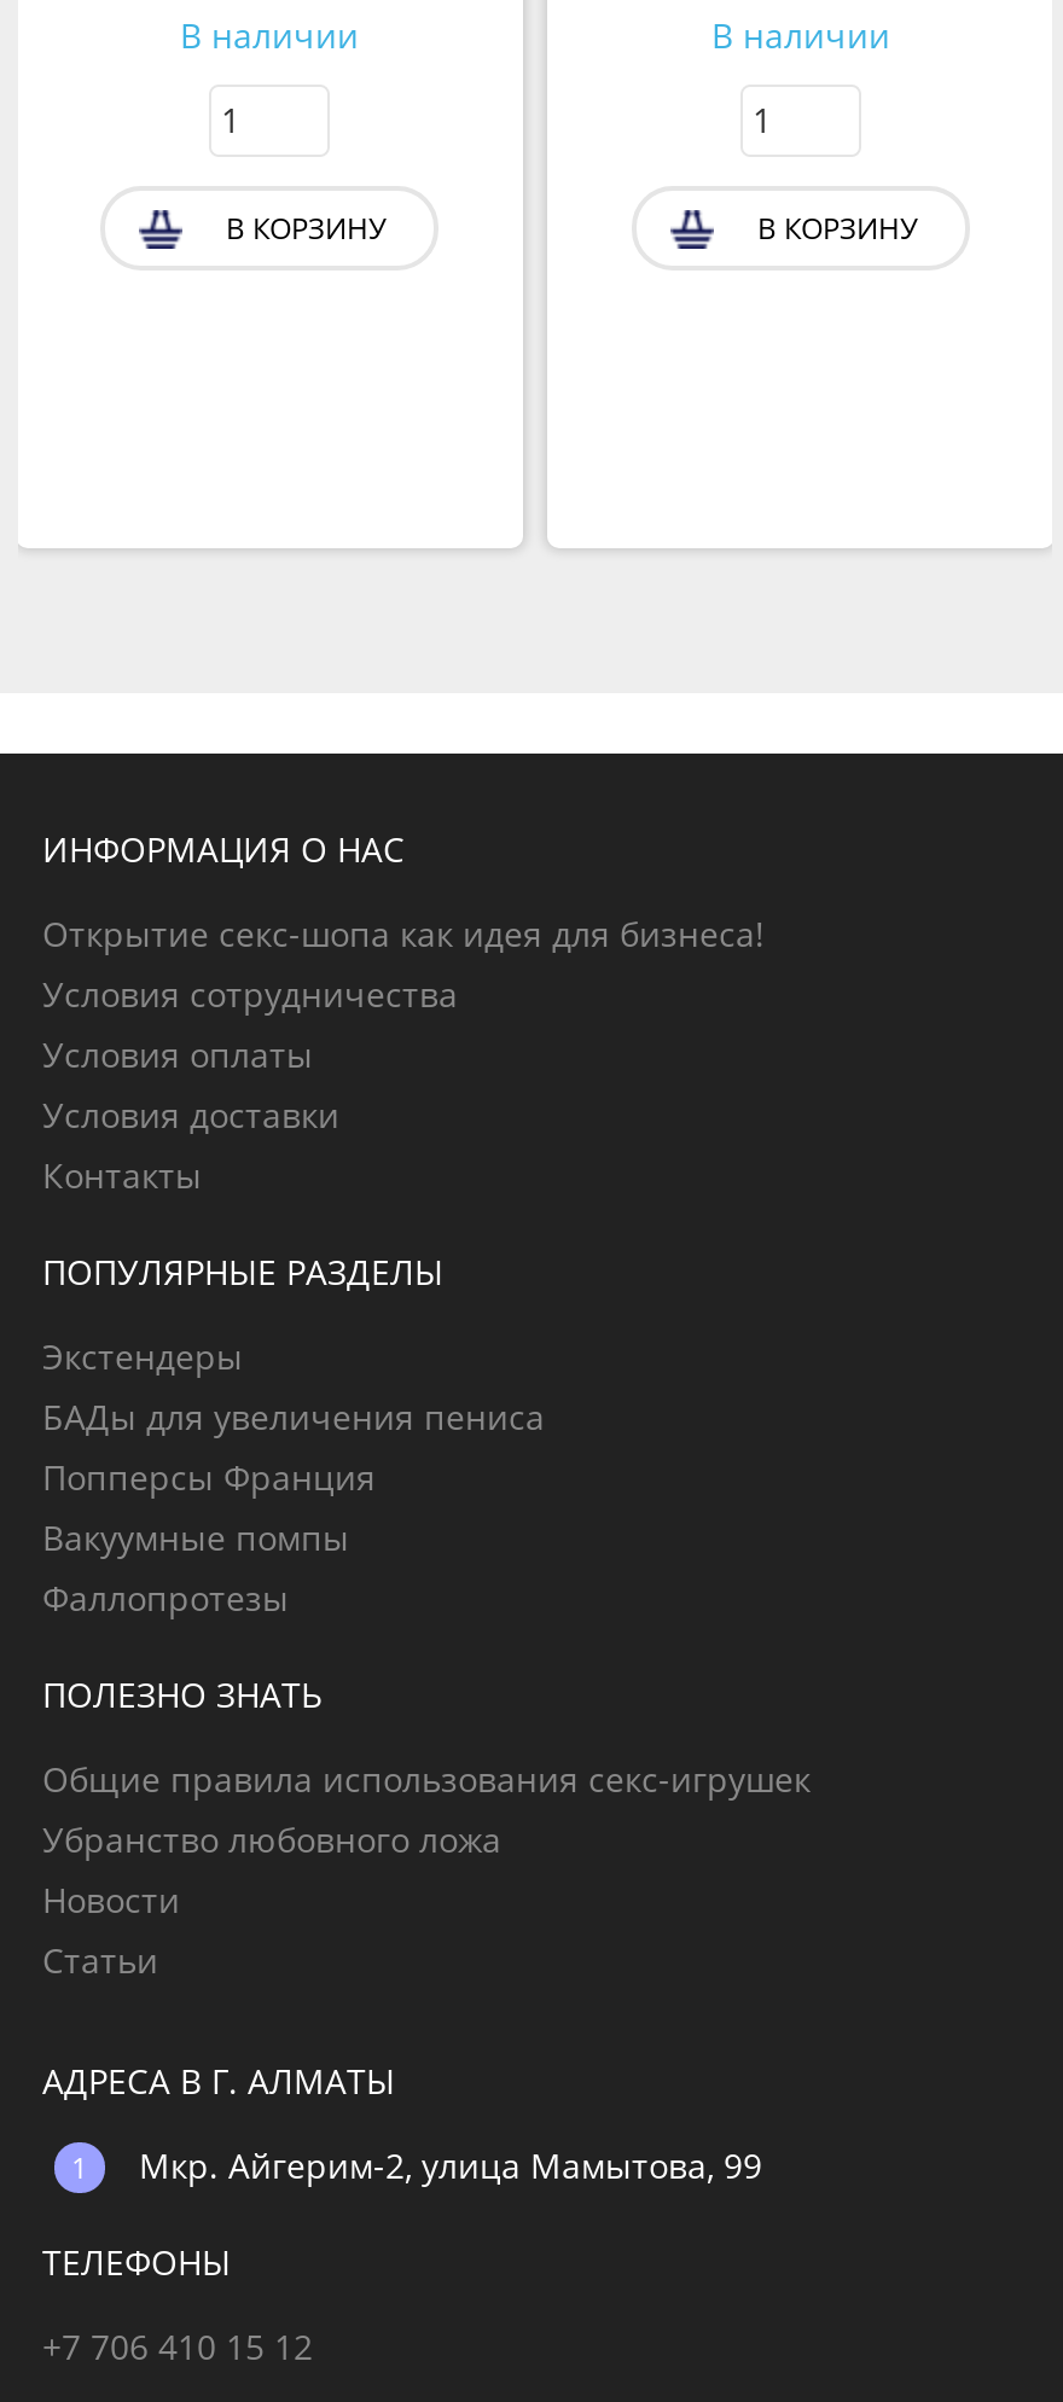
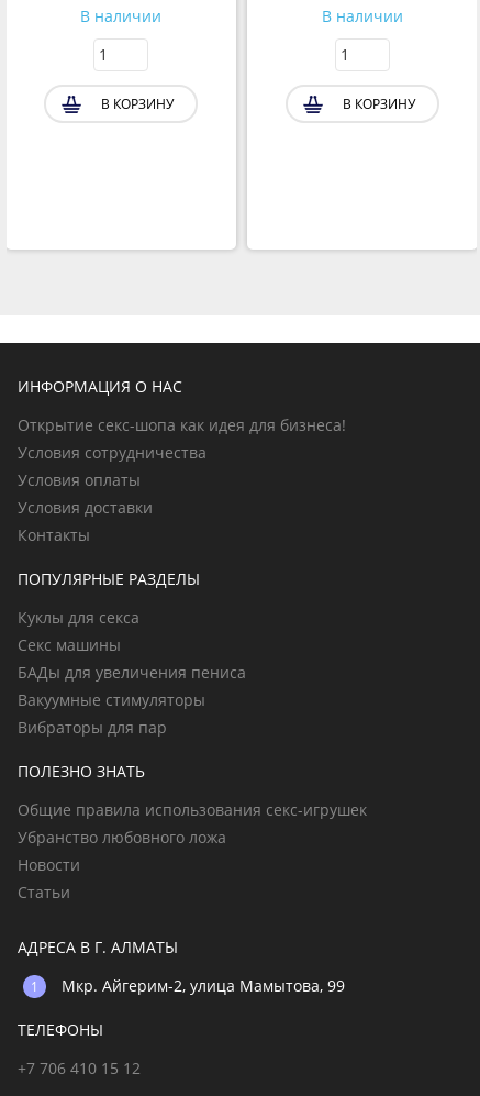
- Экстендеры
+ Куклы для секса
+ Секс машины

moved down: БАДы для увеличения пениса

- Попперсы Франция
- Вакуумные помпы
- Фаллопротезы
+ Вакуумные стимуляторы
+ Вибраторы для пар
